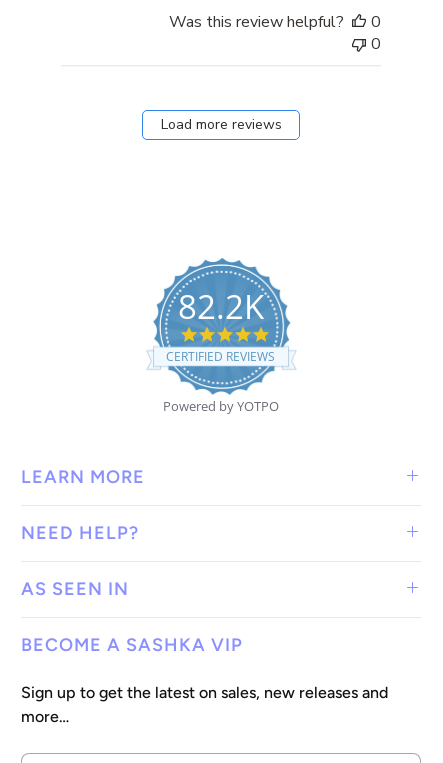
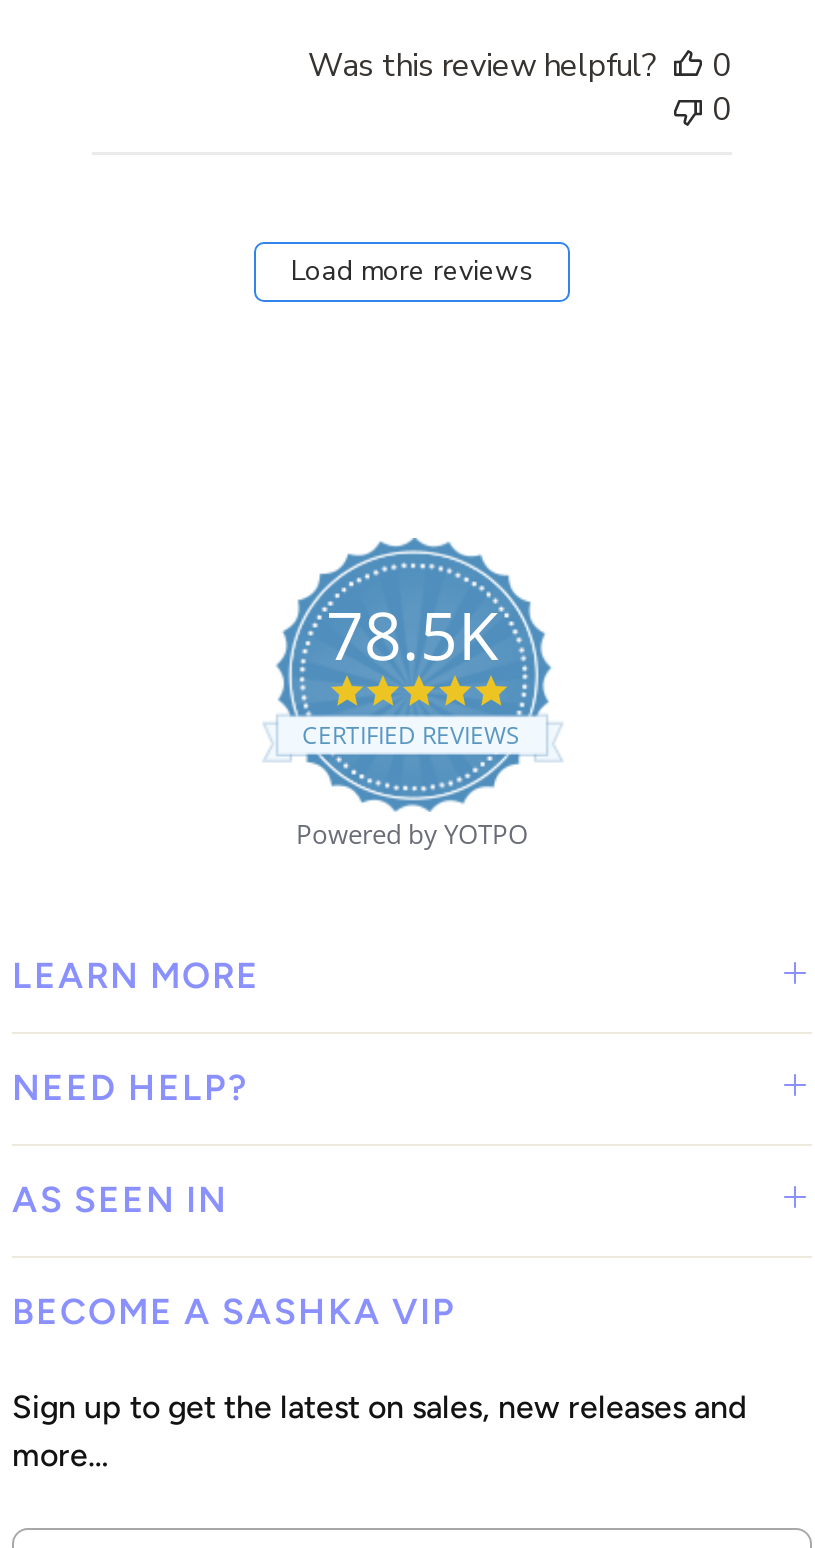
- 82.2K
+ 78.5K
